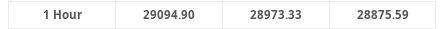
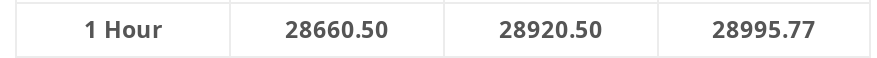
- 29094.90
+ 28660.50

- 28973.33
+ 28920.50

- 28875.59
+ 28995.77
